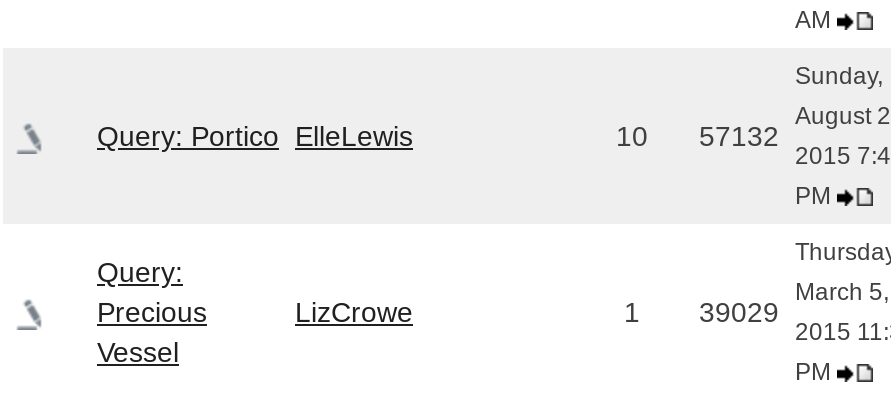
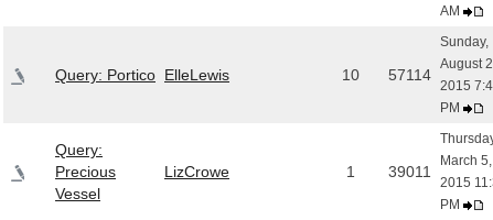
- 10 57132
+ 10 57114

- 1 39029
+ 1 39011
